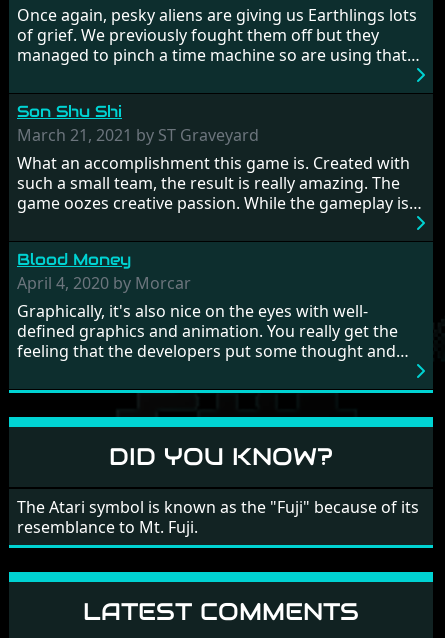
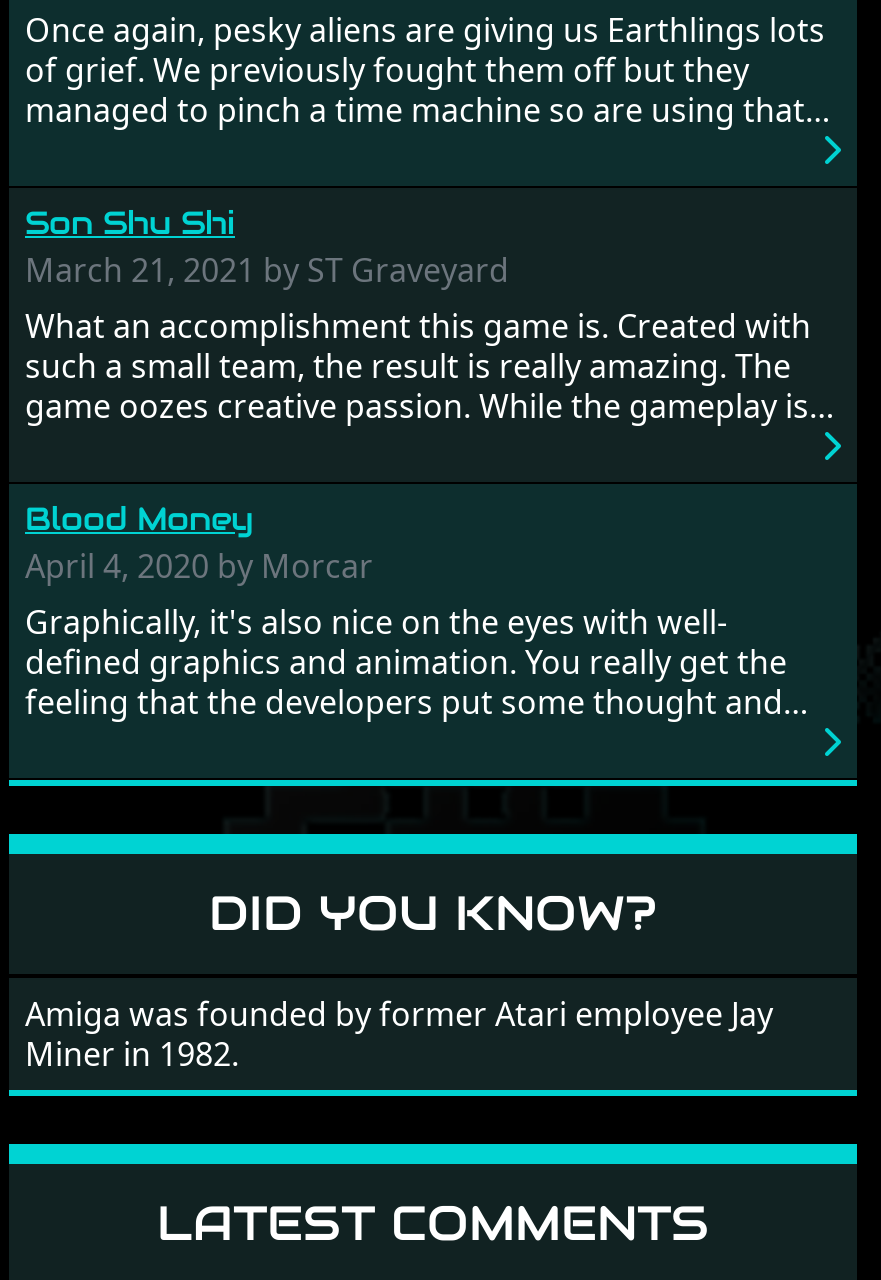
- The Atari symbol is known as the "Fuji" because of its
- resemblance to Mt. Fuji.
+ Amiga was founded by former Atari employee Jay
+ Miner in 1982.
